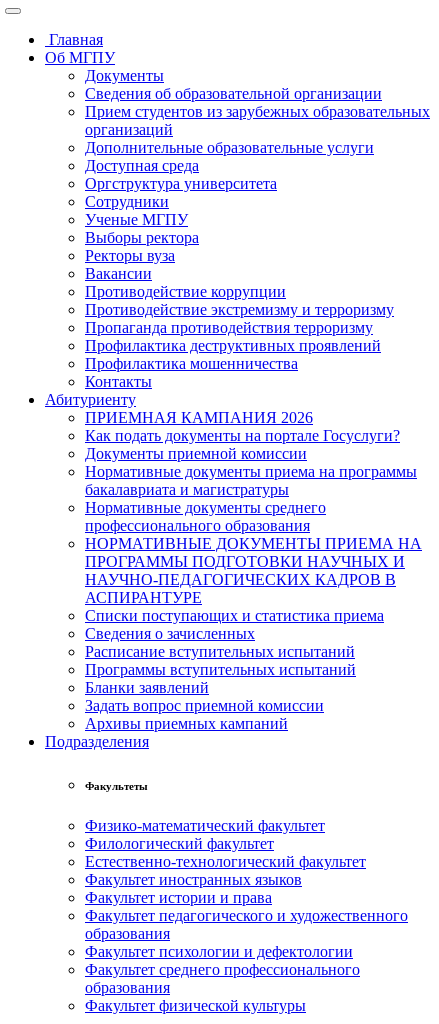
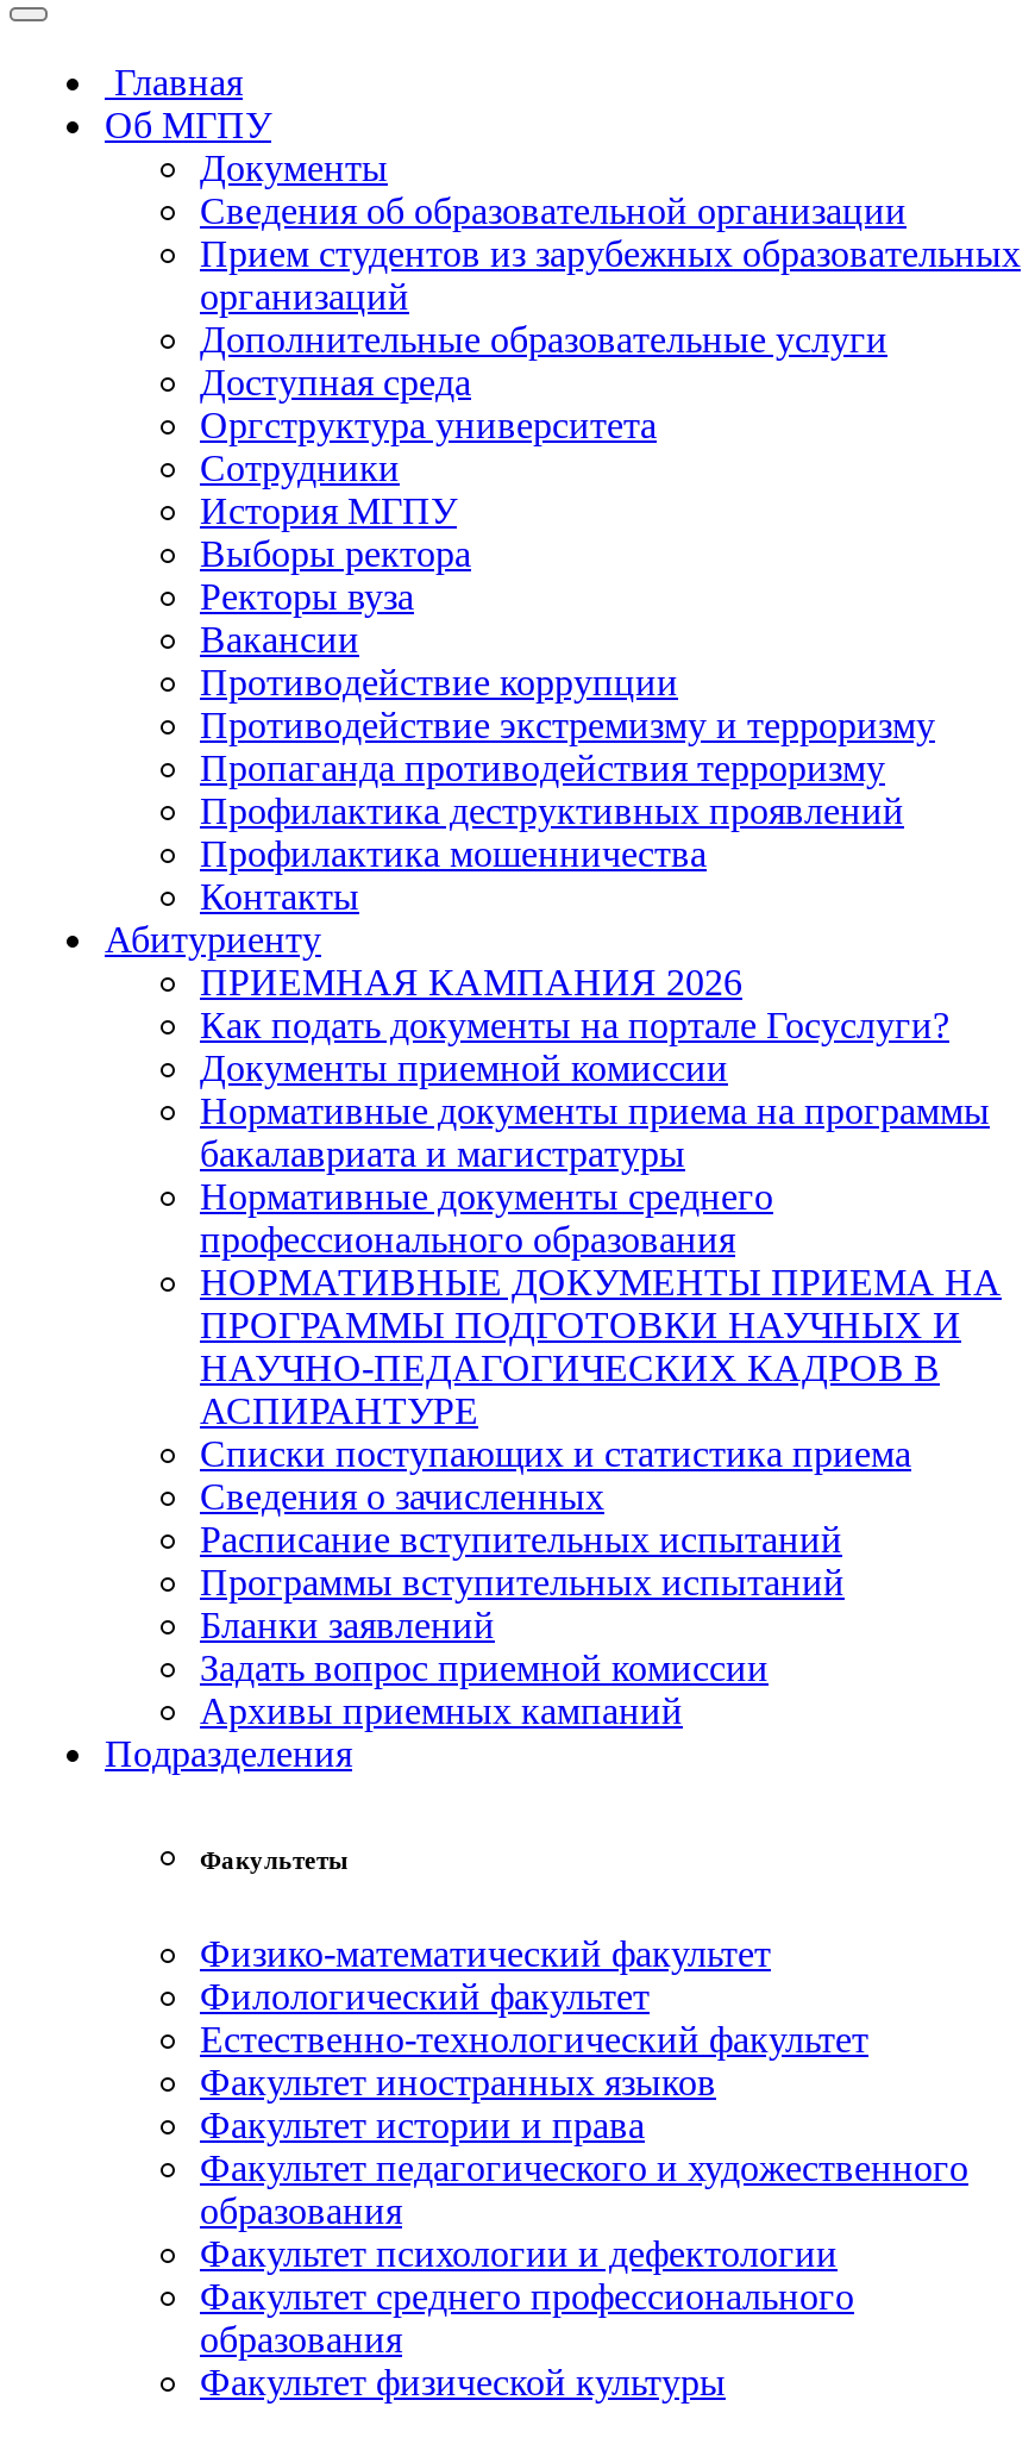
- Ученые МГПУ
+ История МГПУ
